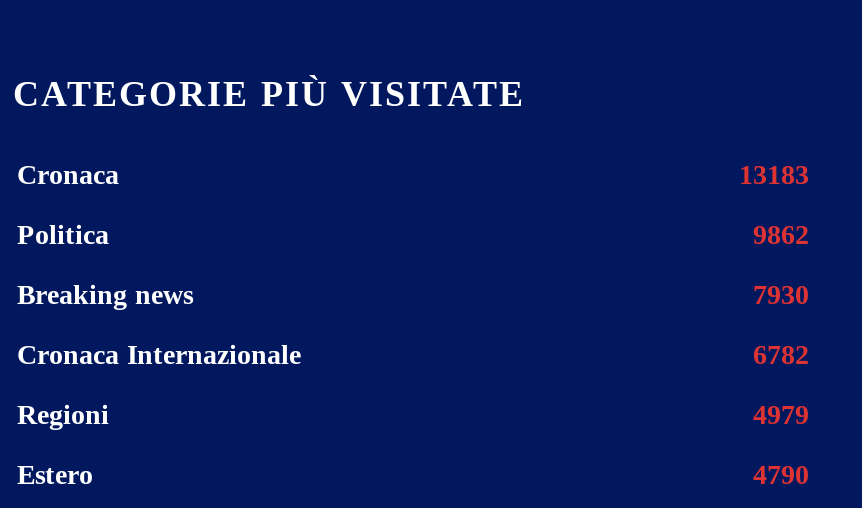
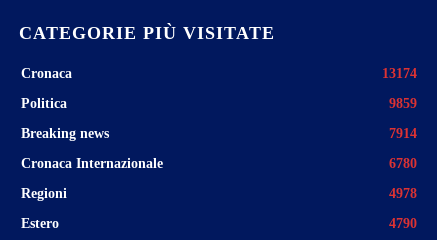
- 13183
+ 13174

- 9862
+ 9859

- 7930
+ 7914

- 6782
+ 6780

- 4979
+ 4978
